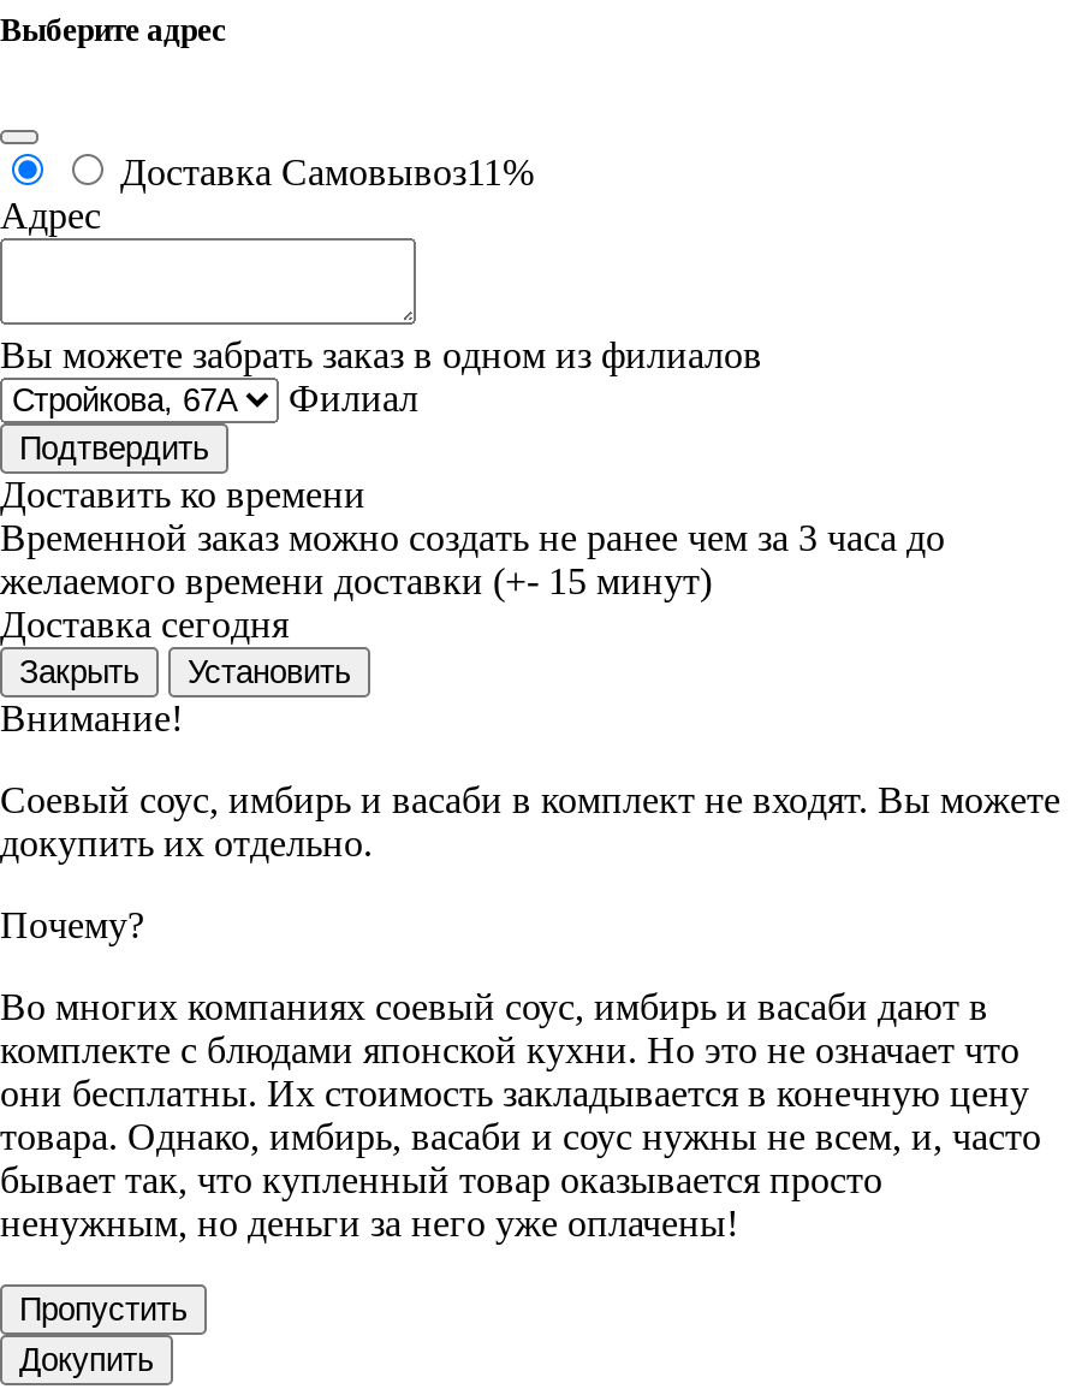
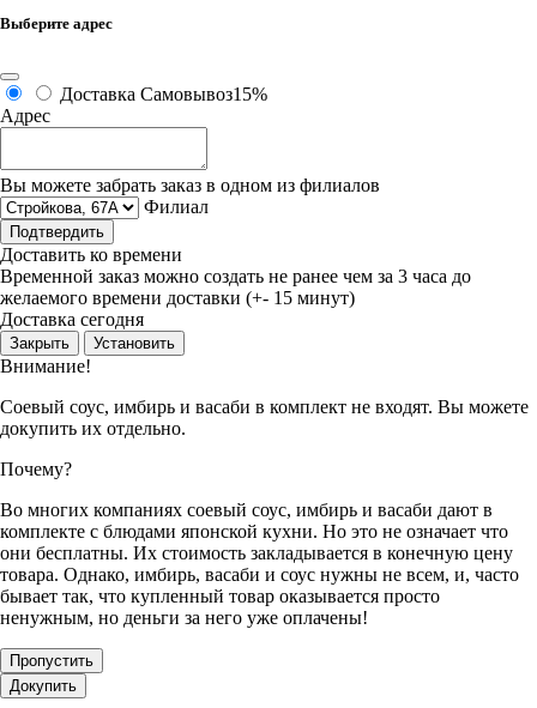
- Доставка Самовывоз11%
+ Доставка Самовывоз15%
